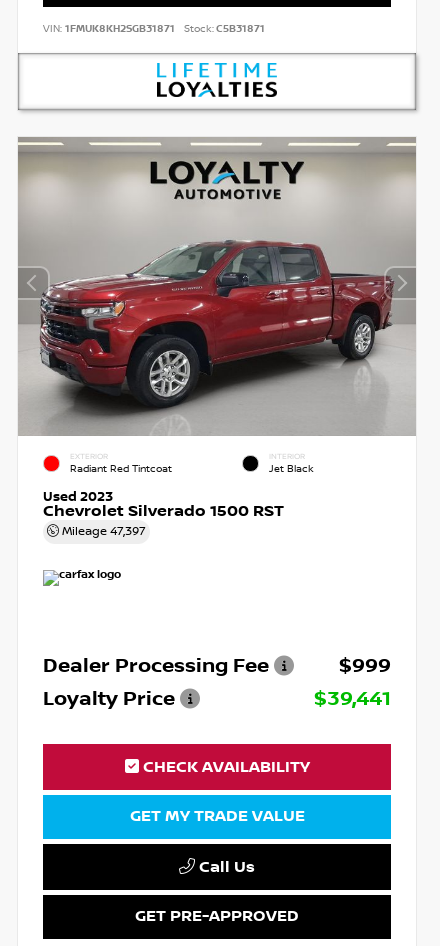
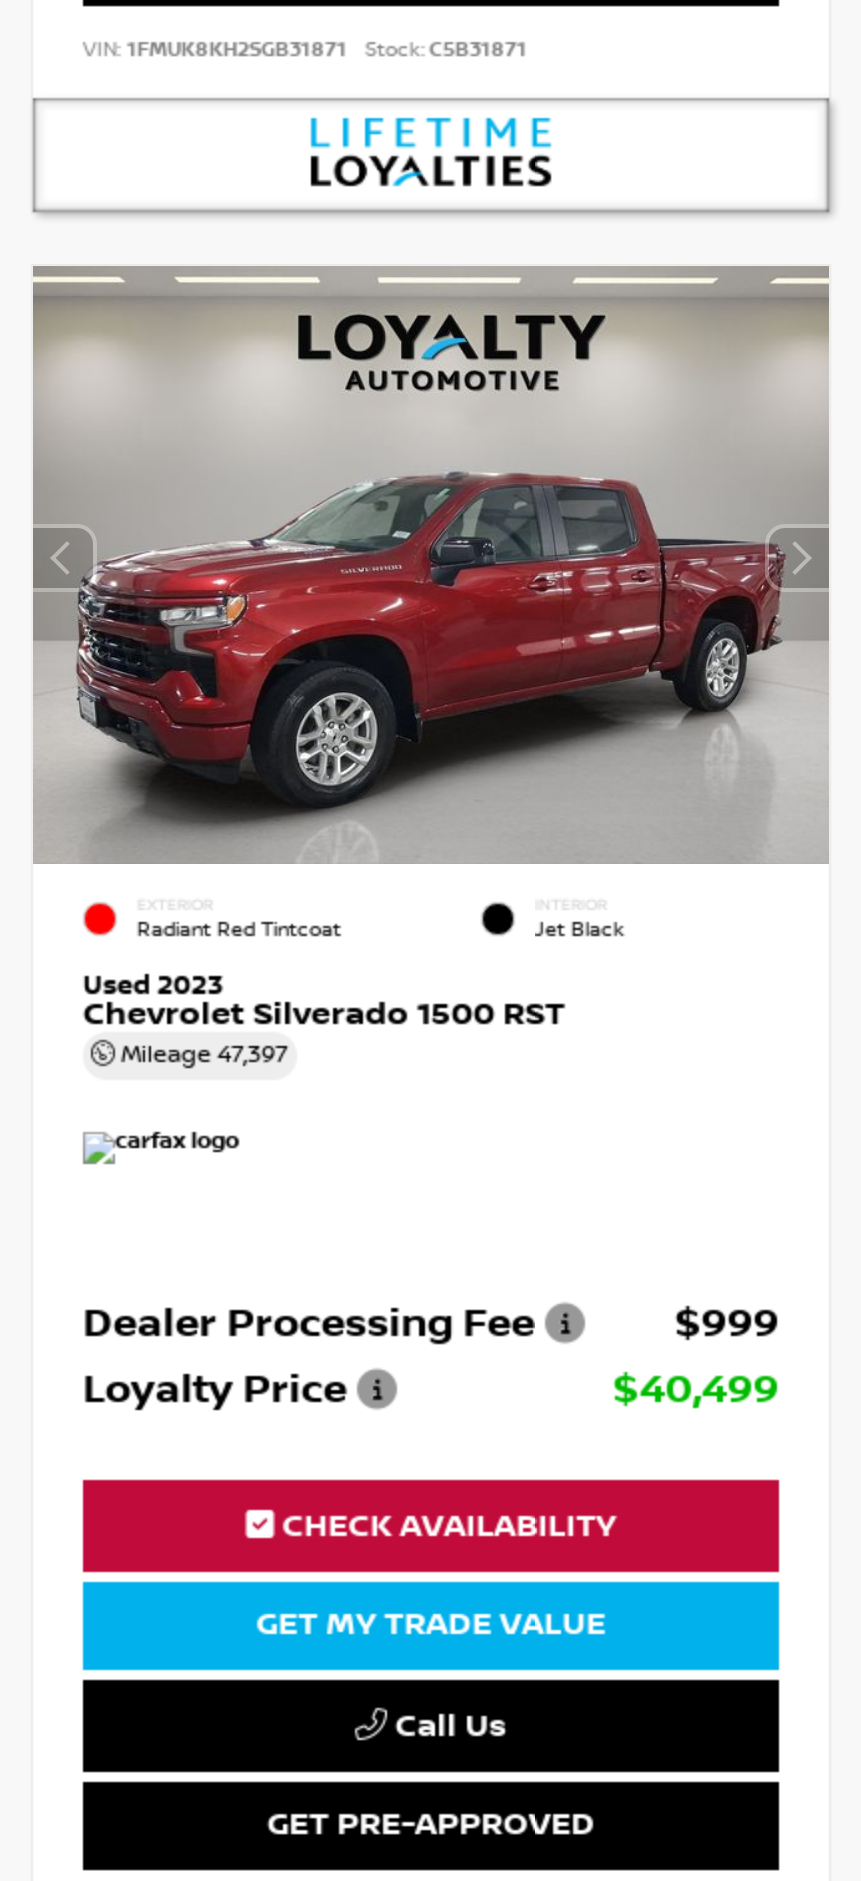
- $39,441
+ $40,499
